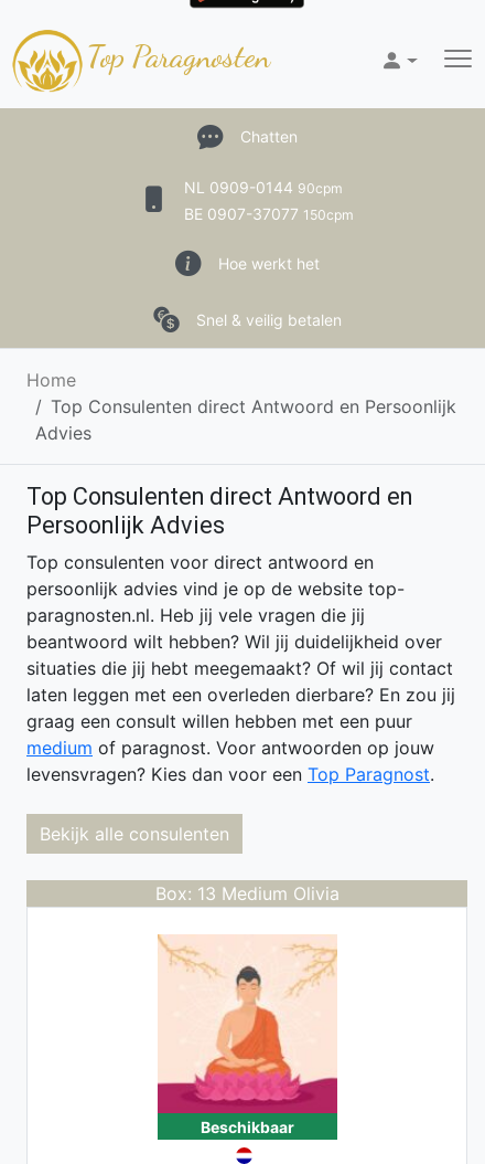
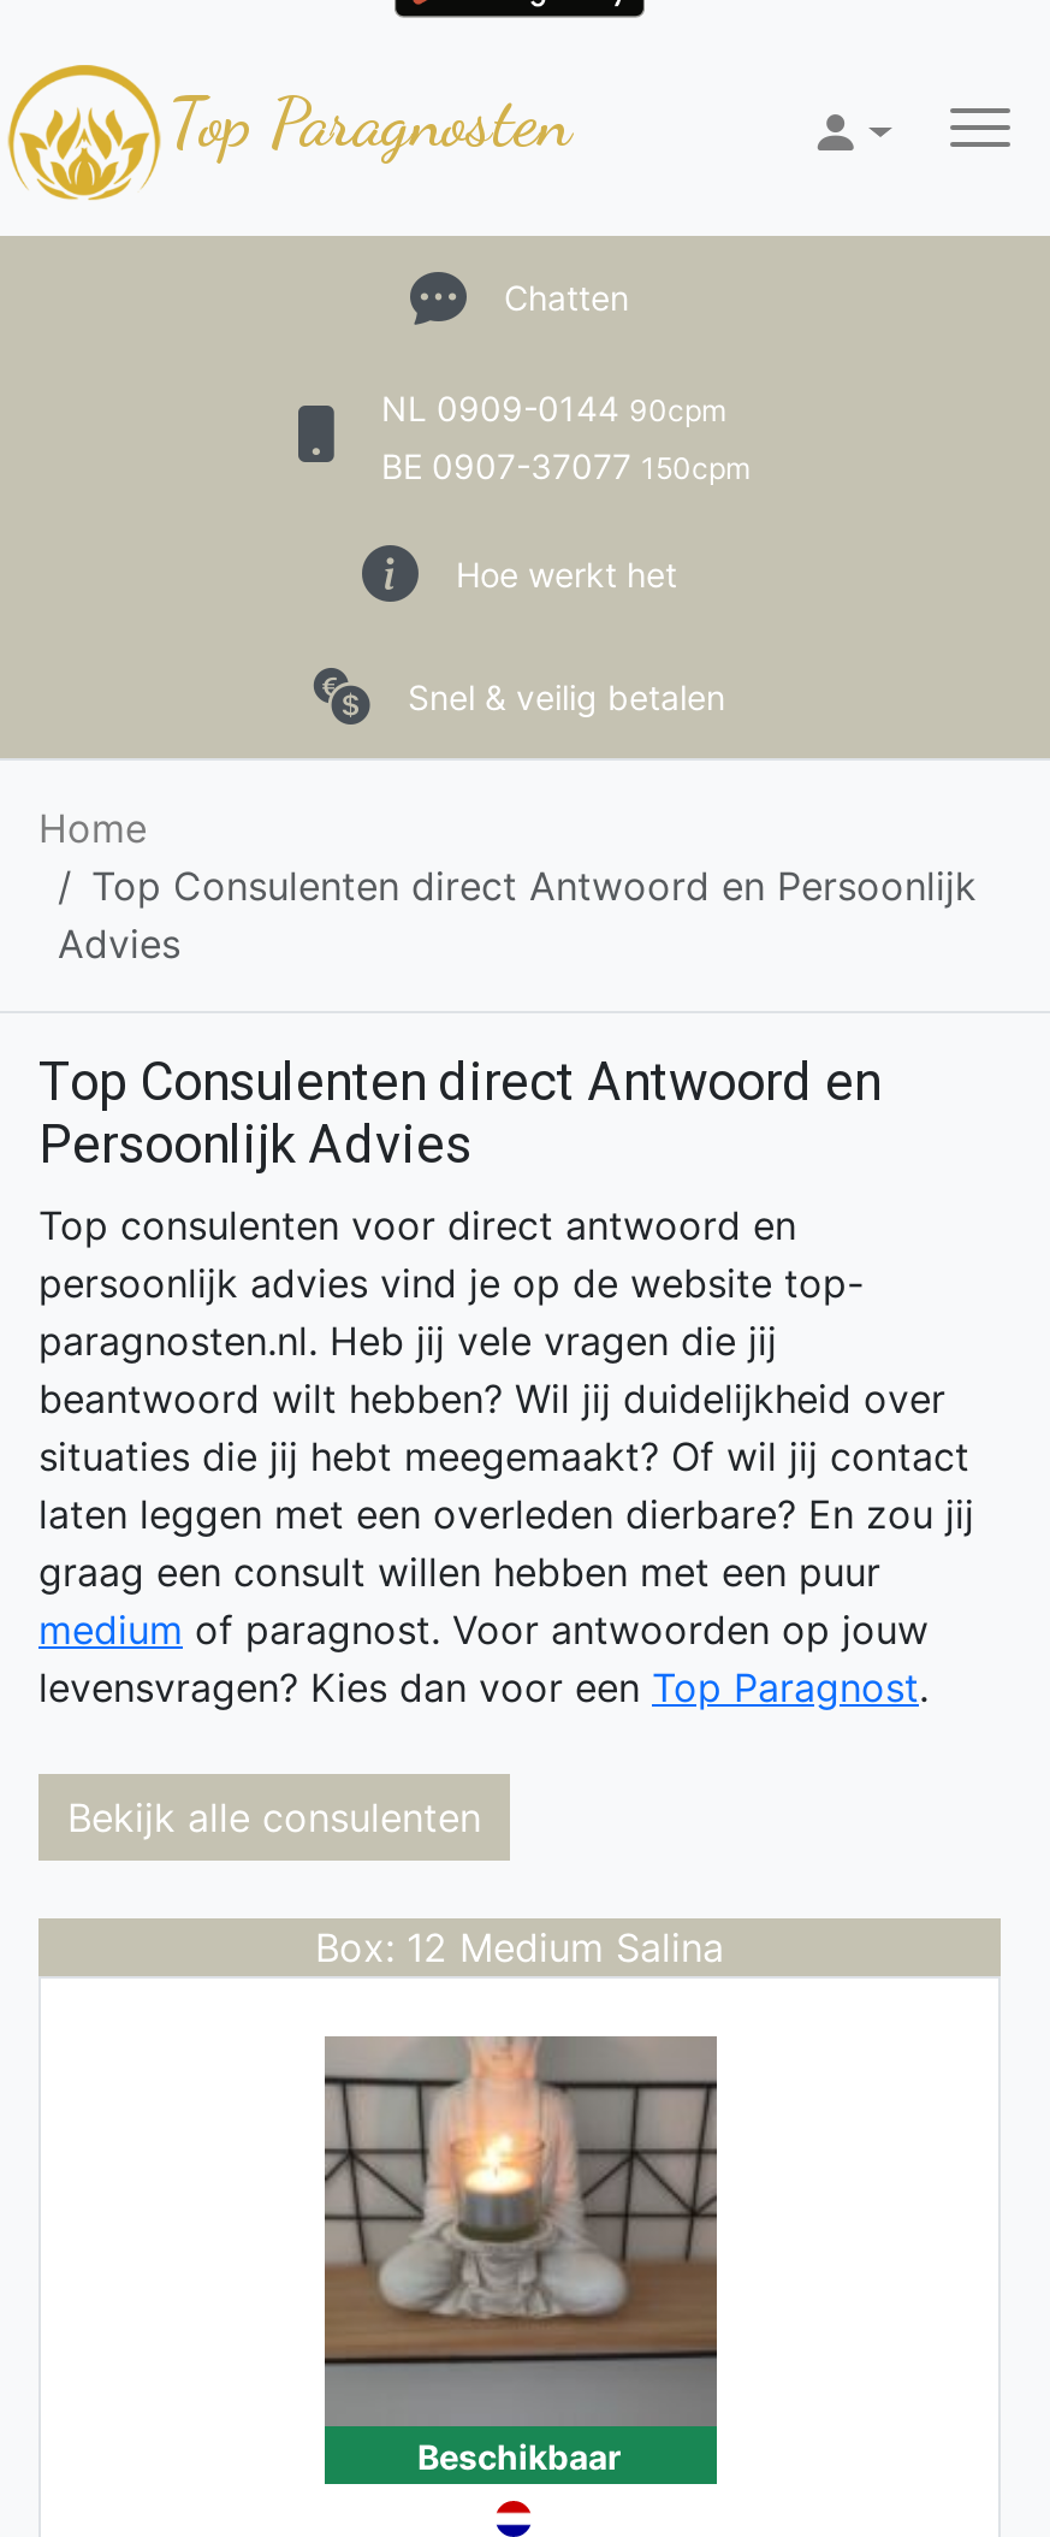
- Box: 13 Medium Olivia
+ Box: 12 Medium Salina

- [image]
+ [image]
